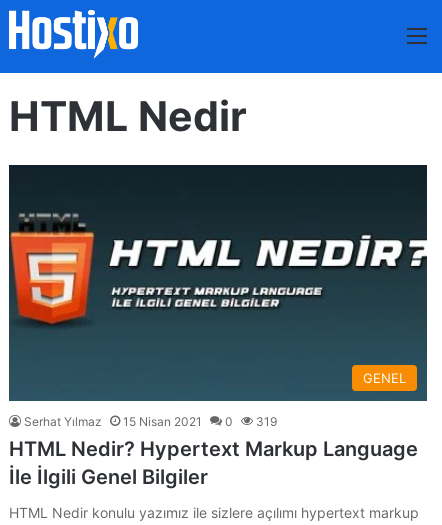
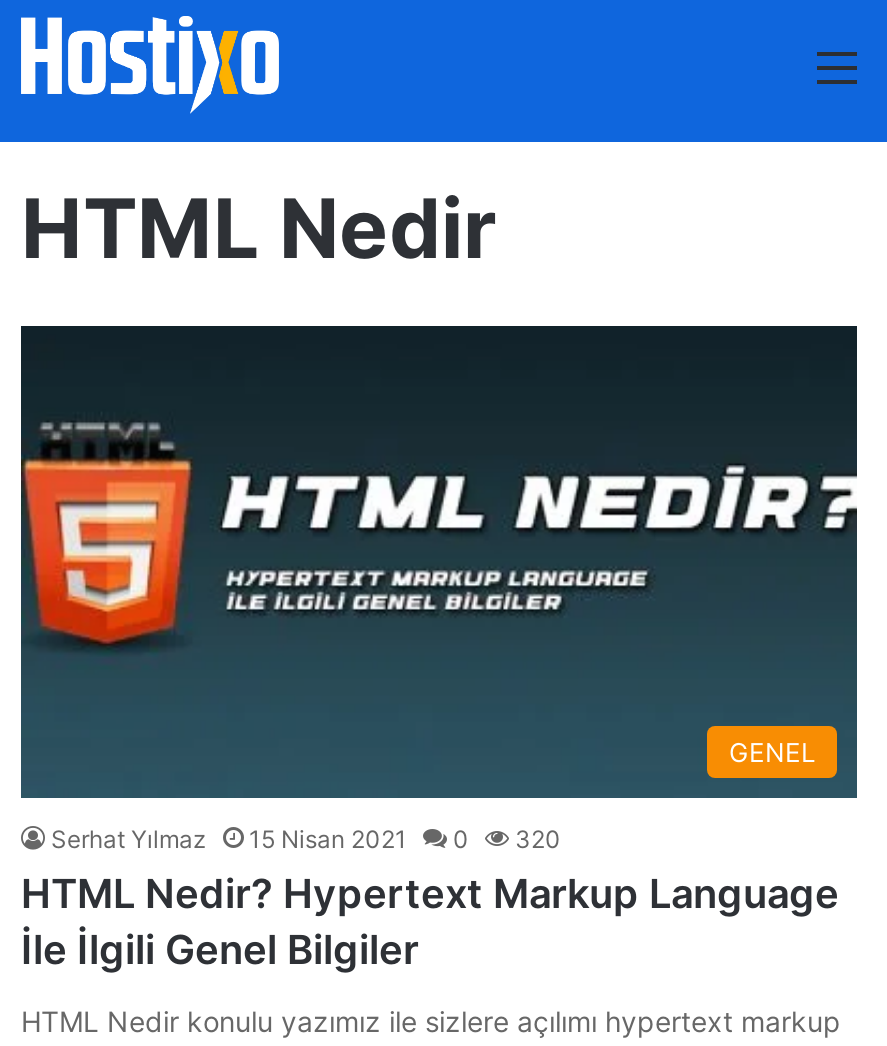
- Serhat Yılmaz 15 Nisan 2021 0 319
+ Serhat Yılmaz 15 Nisan 2021 0 320
